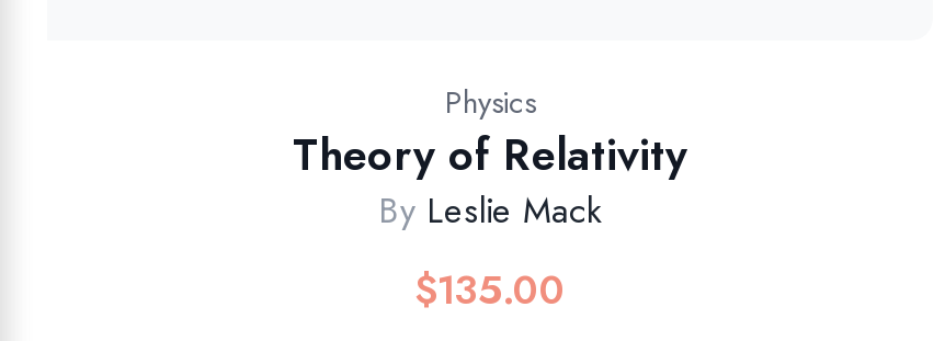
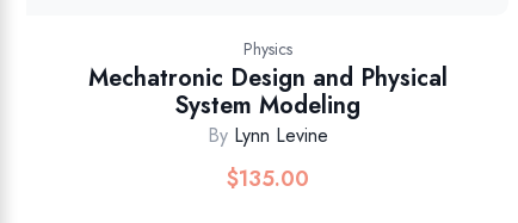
- Theory of Relativity
- By Leslie Mack
+ Mechatronic Design and Physical
+ System Modeling
+ By Lynn Levine
